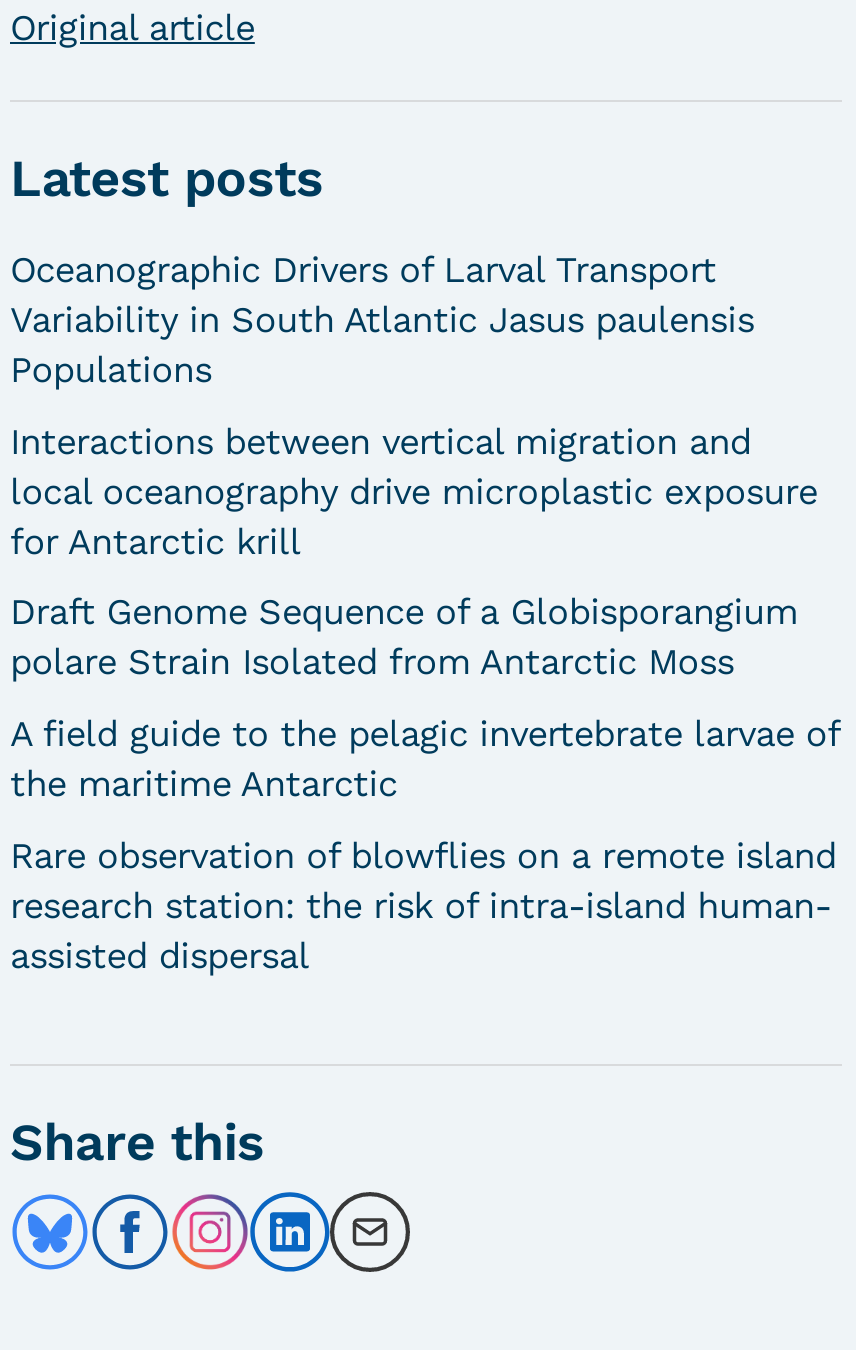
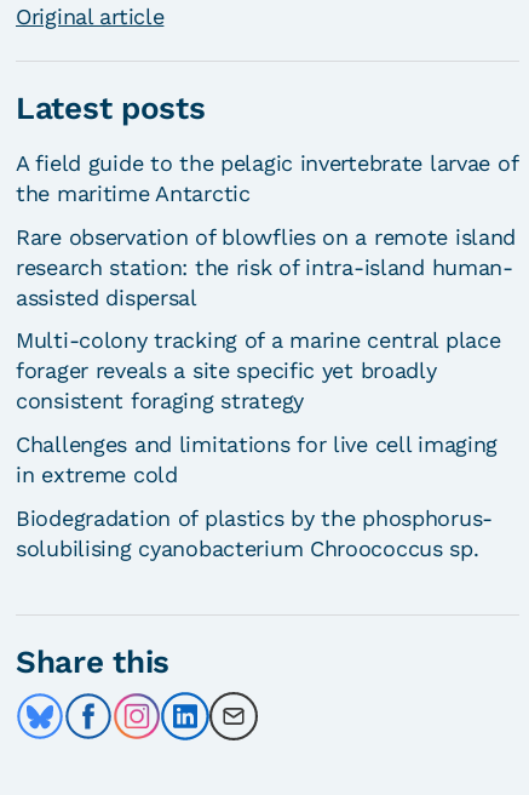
- Oceanographic Drivers of Larval Transport
- Variability in South Atlantic Jasus paulensis
- Populations
- Interactions between vertical migration and
- local oceanography drive microplastic exposure
- for Antarctic krill
- Draft Genome Sequence of a Globisporangium
- polare Strain Isolated from Antarctic Moss

moved up: A field guide to the pelagic invertebrate larvae of | the maritime Antarctic | Rare observation of blowflies on a remote island | research station: the risk of intra-island human- | assisted dispersal

+ Multi-colony tracking of a marine central place
+ forager reveals a site specific yet broadly
+ consistent foraging strategy
+ Challenges and limitations for live cell imaging
+ in extreme cold
+ Biodegradation of plastics by the phosphorus-
+ solubilising cyanobacterium Chroococcus sp.
